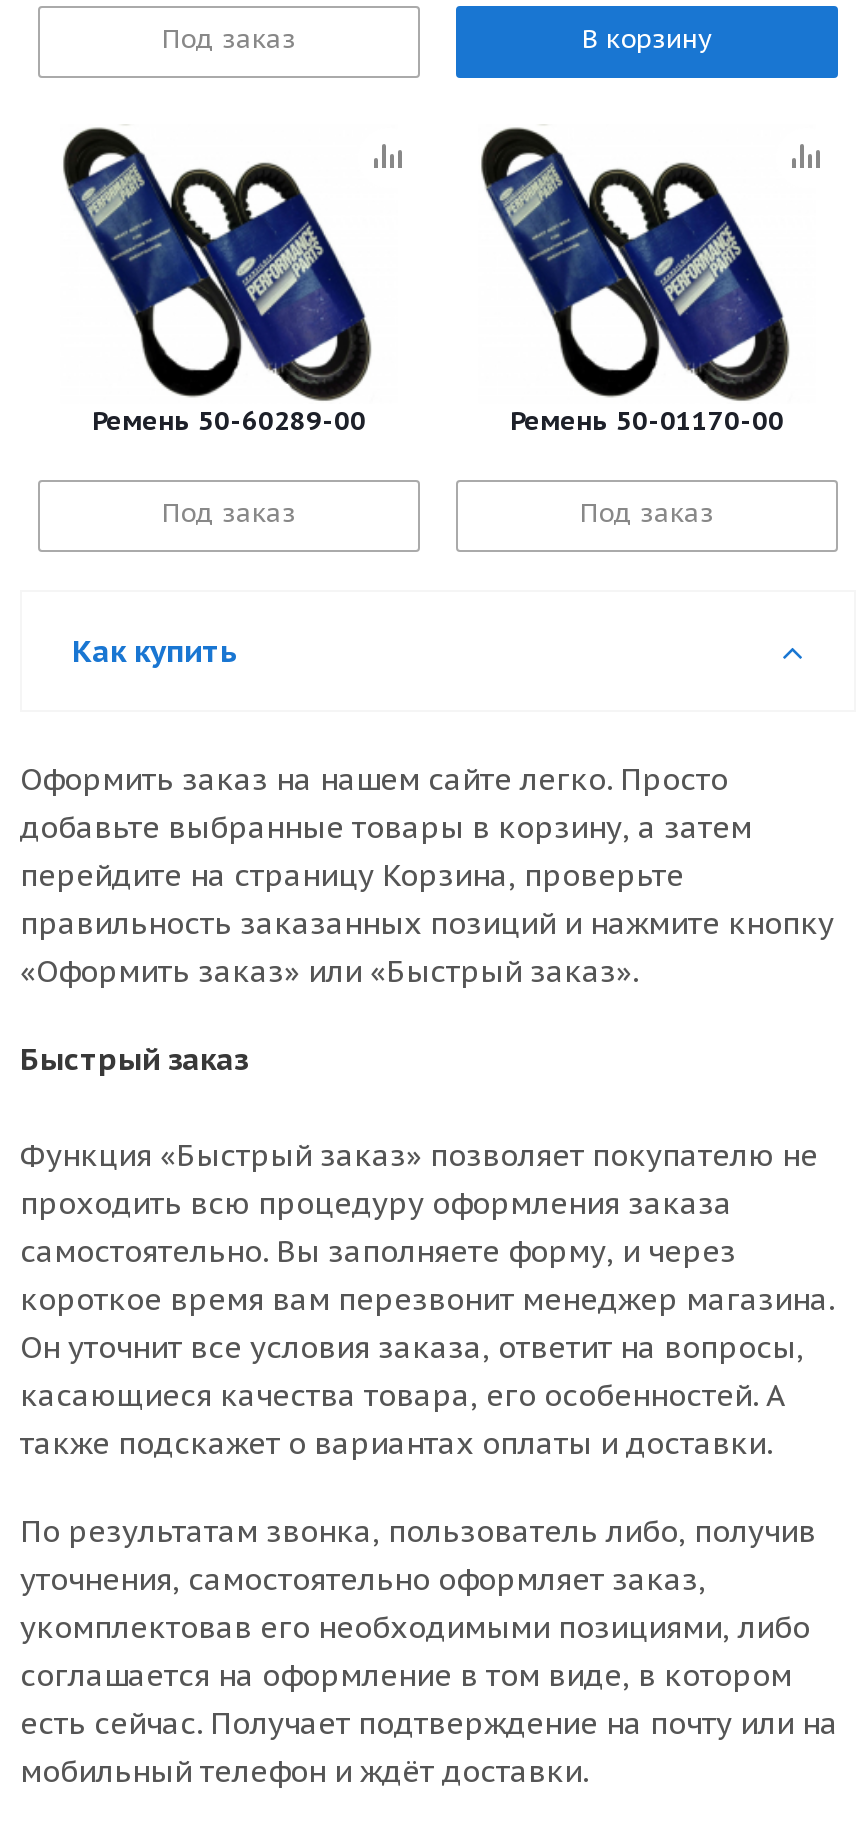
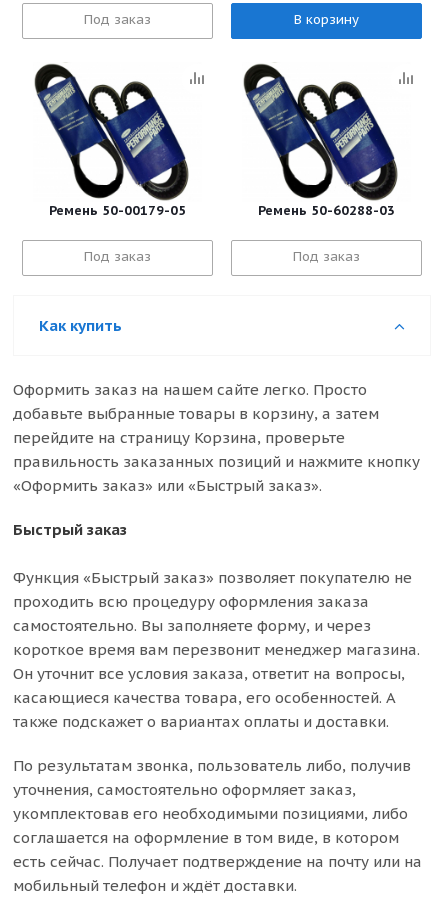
- Ремень 50-60289-00
+ Ремень 50-00179-05

- Ремень 50-01170-00
+ Ремень 50-60288-03
